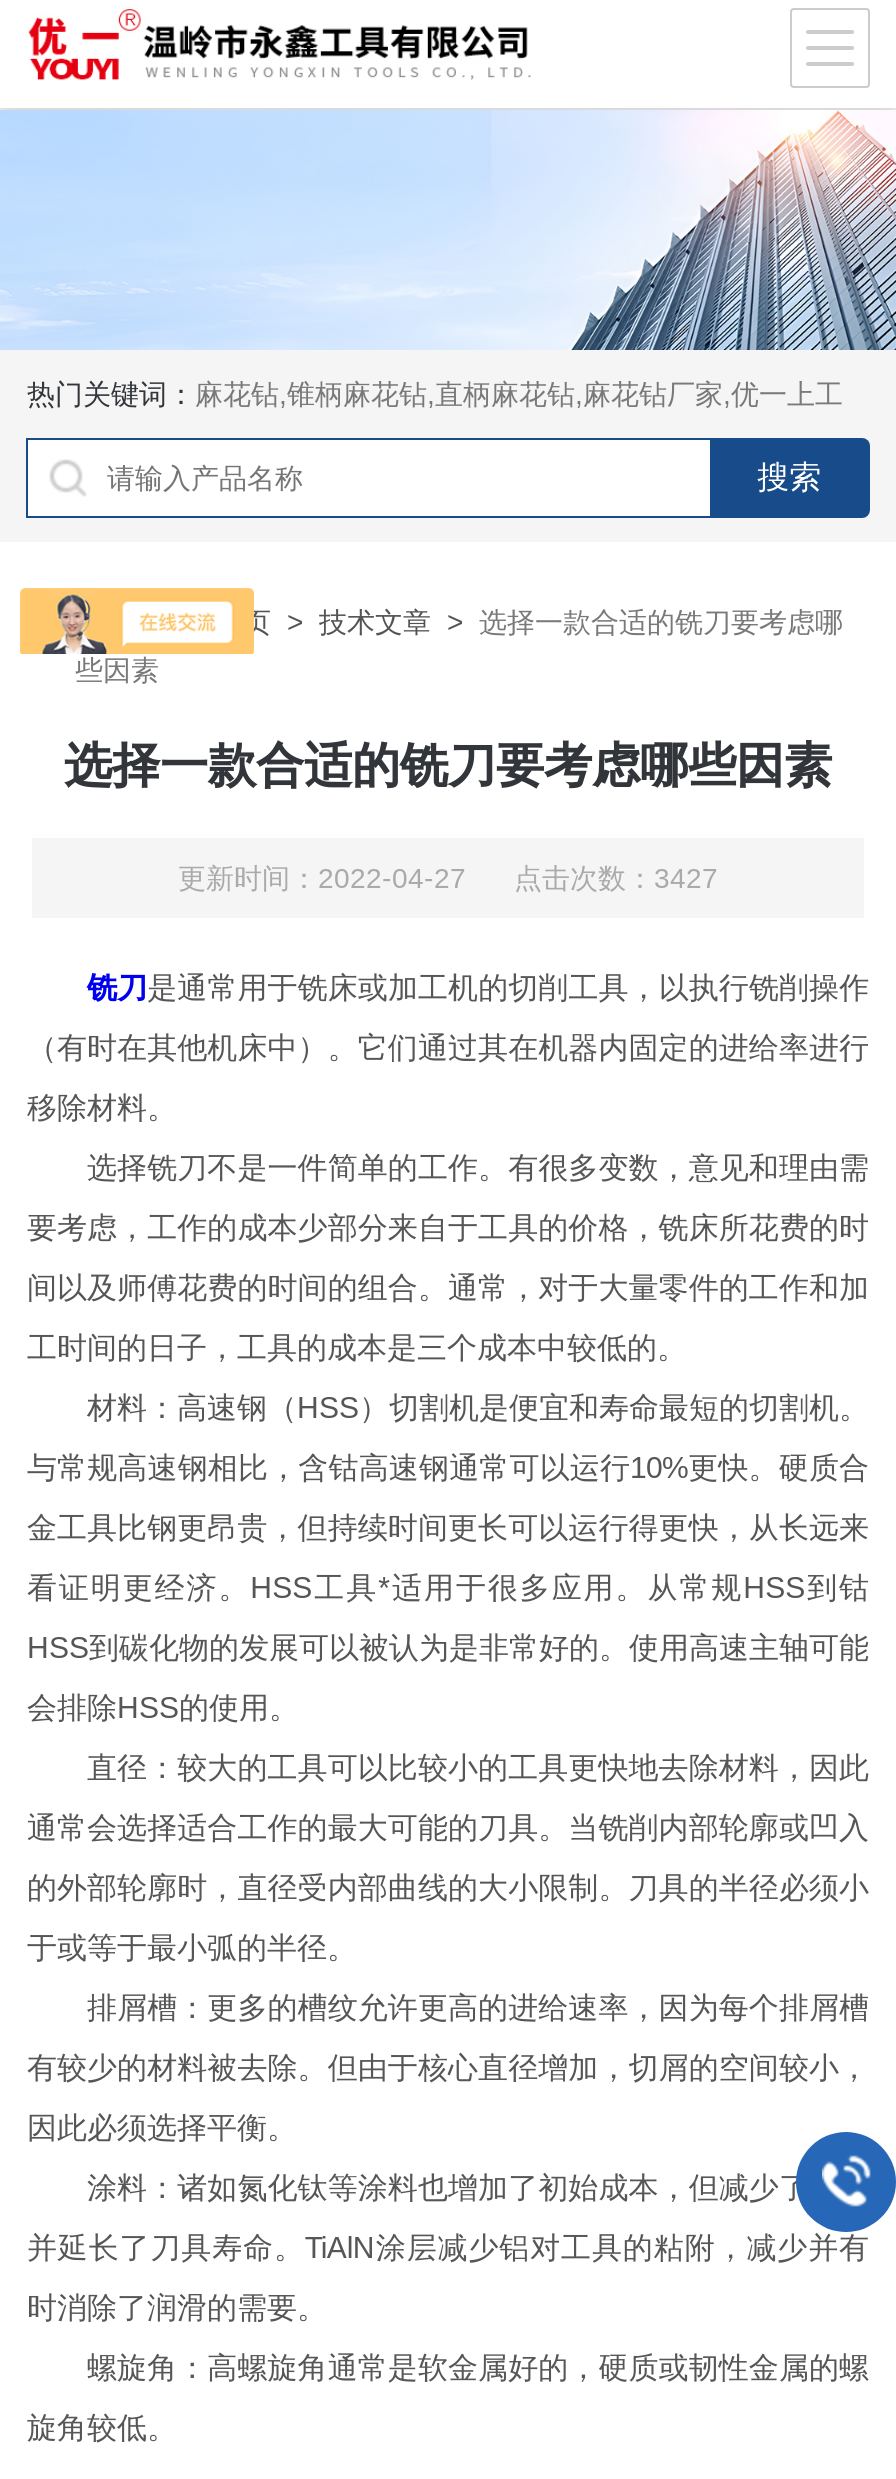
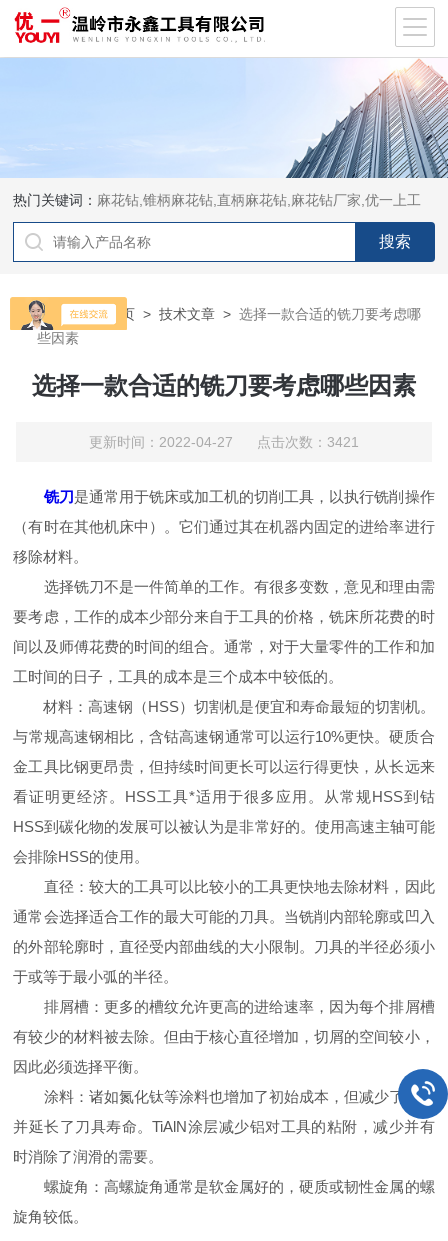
- 更新时间：2022-04-27 点击次数：3427
+ 更新时间：2022-04-27 点击次数：3421
